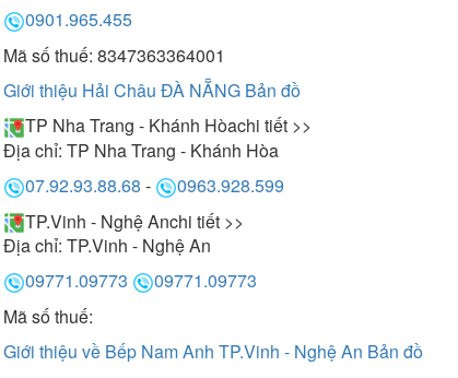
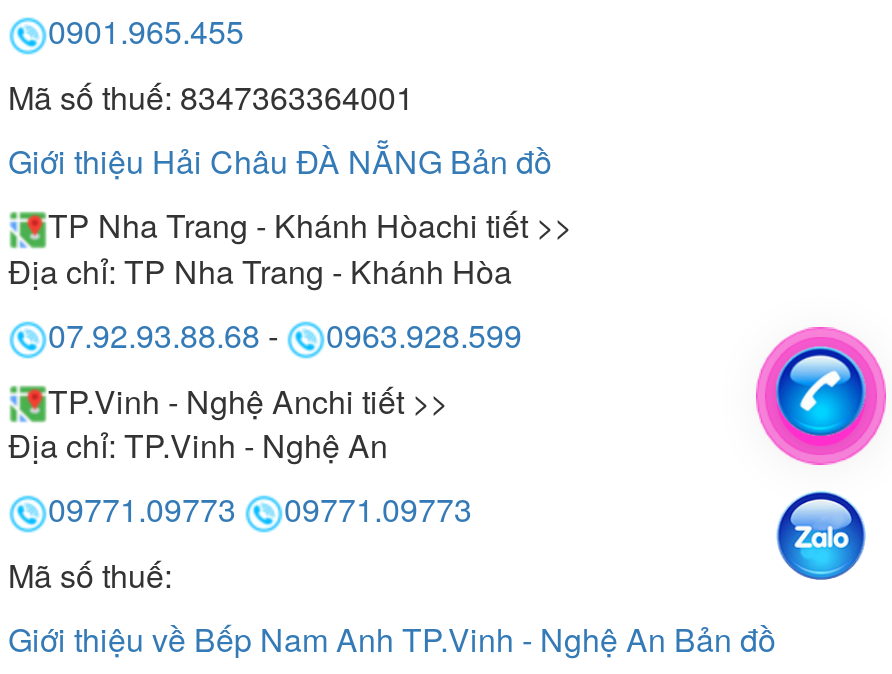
+ [image]

+ [image]
